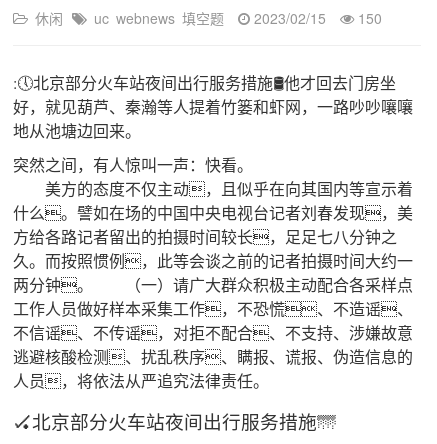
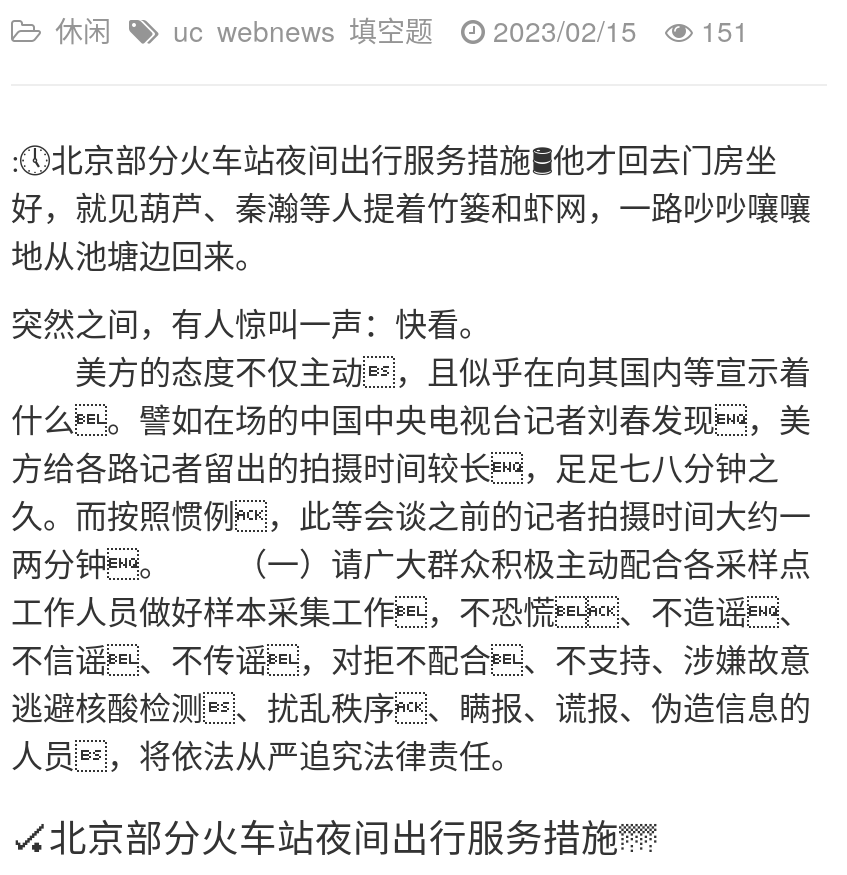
- 休闲 uc webnews 填空题 2023/02/15 150
+ 休闲 uc webnews 填空题 2023/02/15 151
